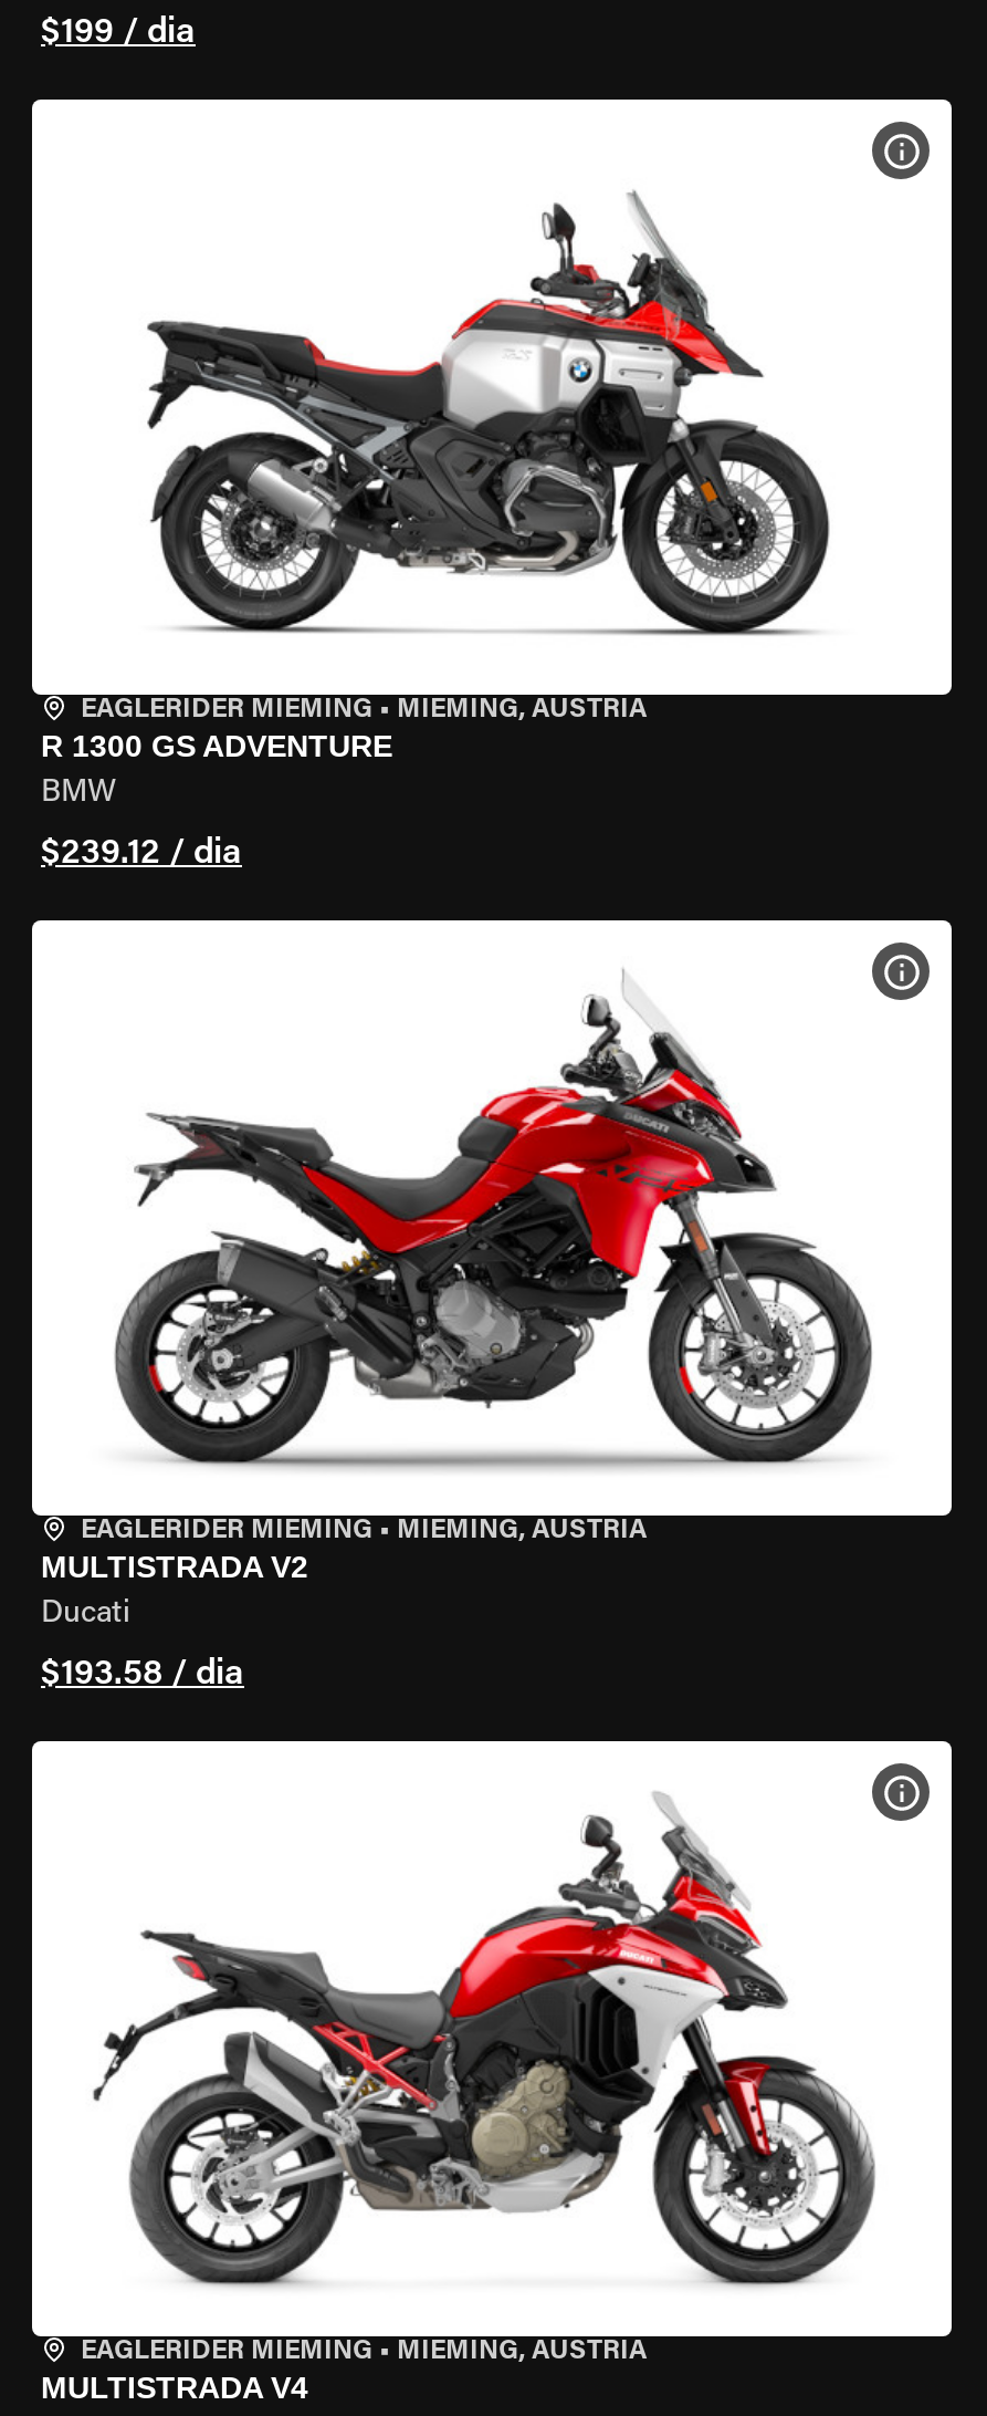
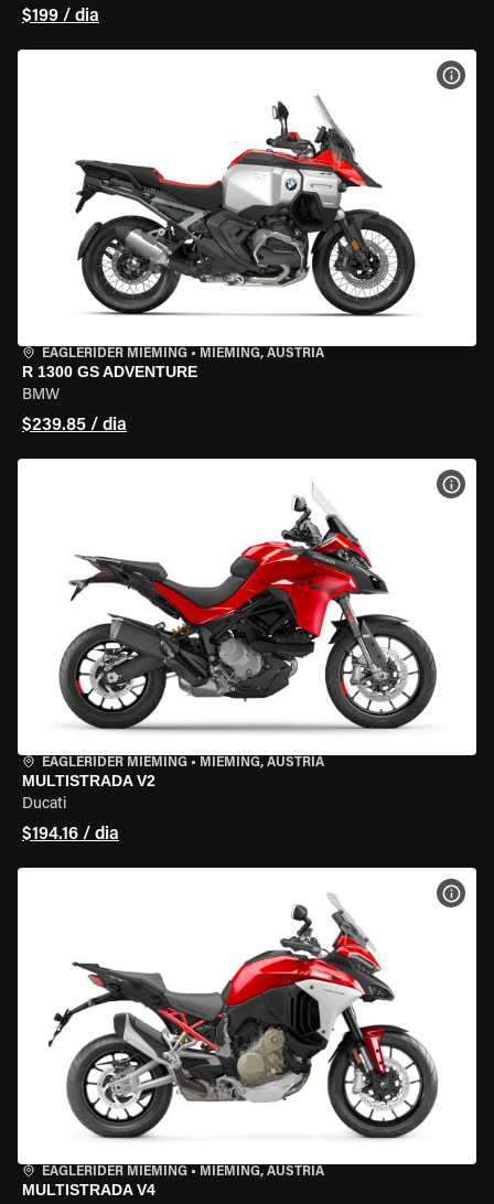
- $239.12 / dia
+ $239.85 / dia

- $193.58 / dia
+ $194.16 / dia
